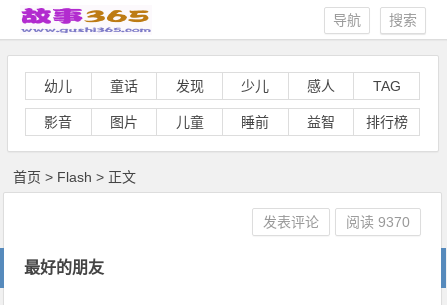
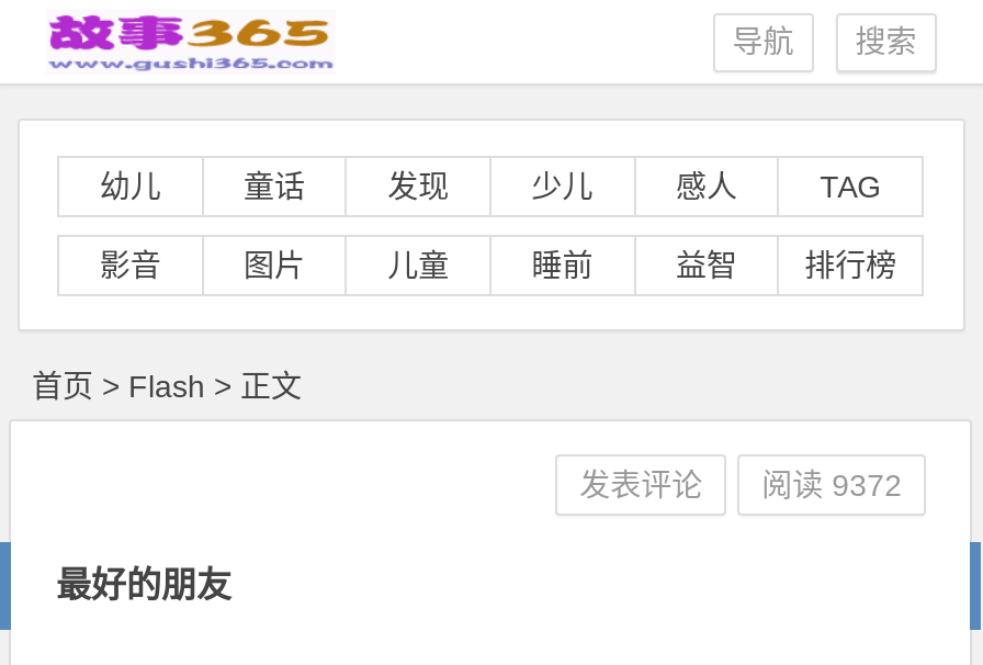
- 发表评论 阅读9370
+ 发表评论 阅读9372
